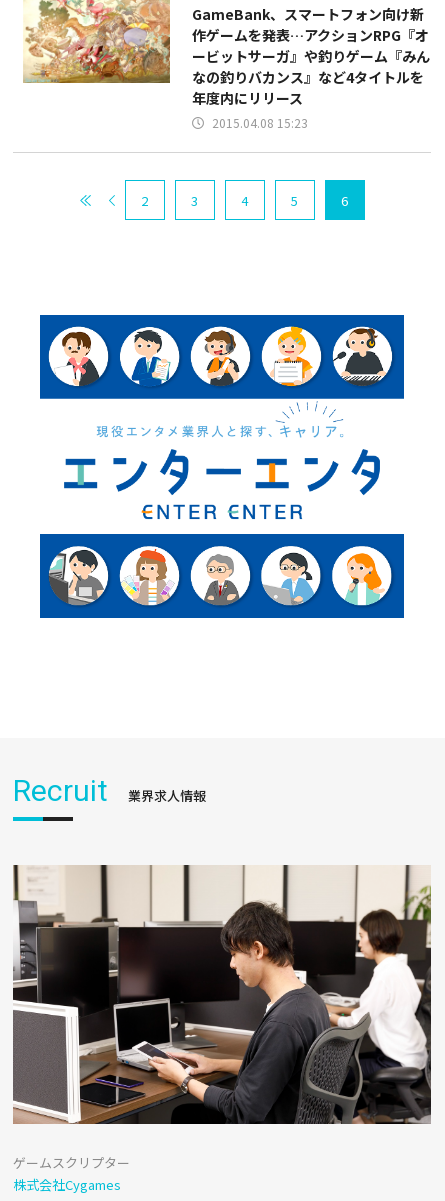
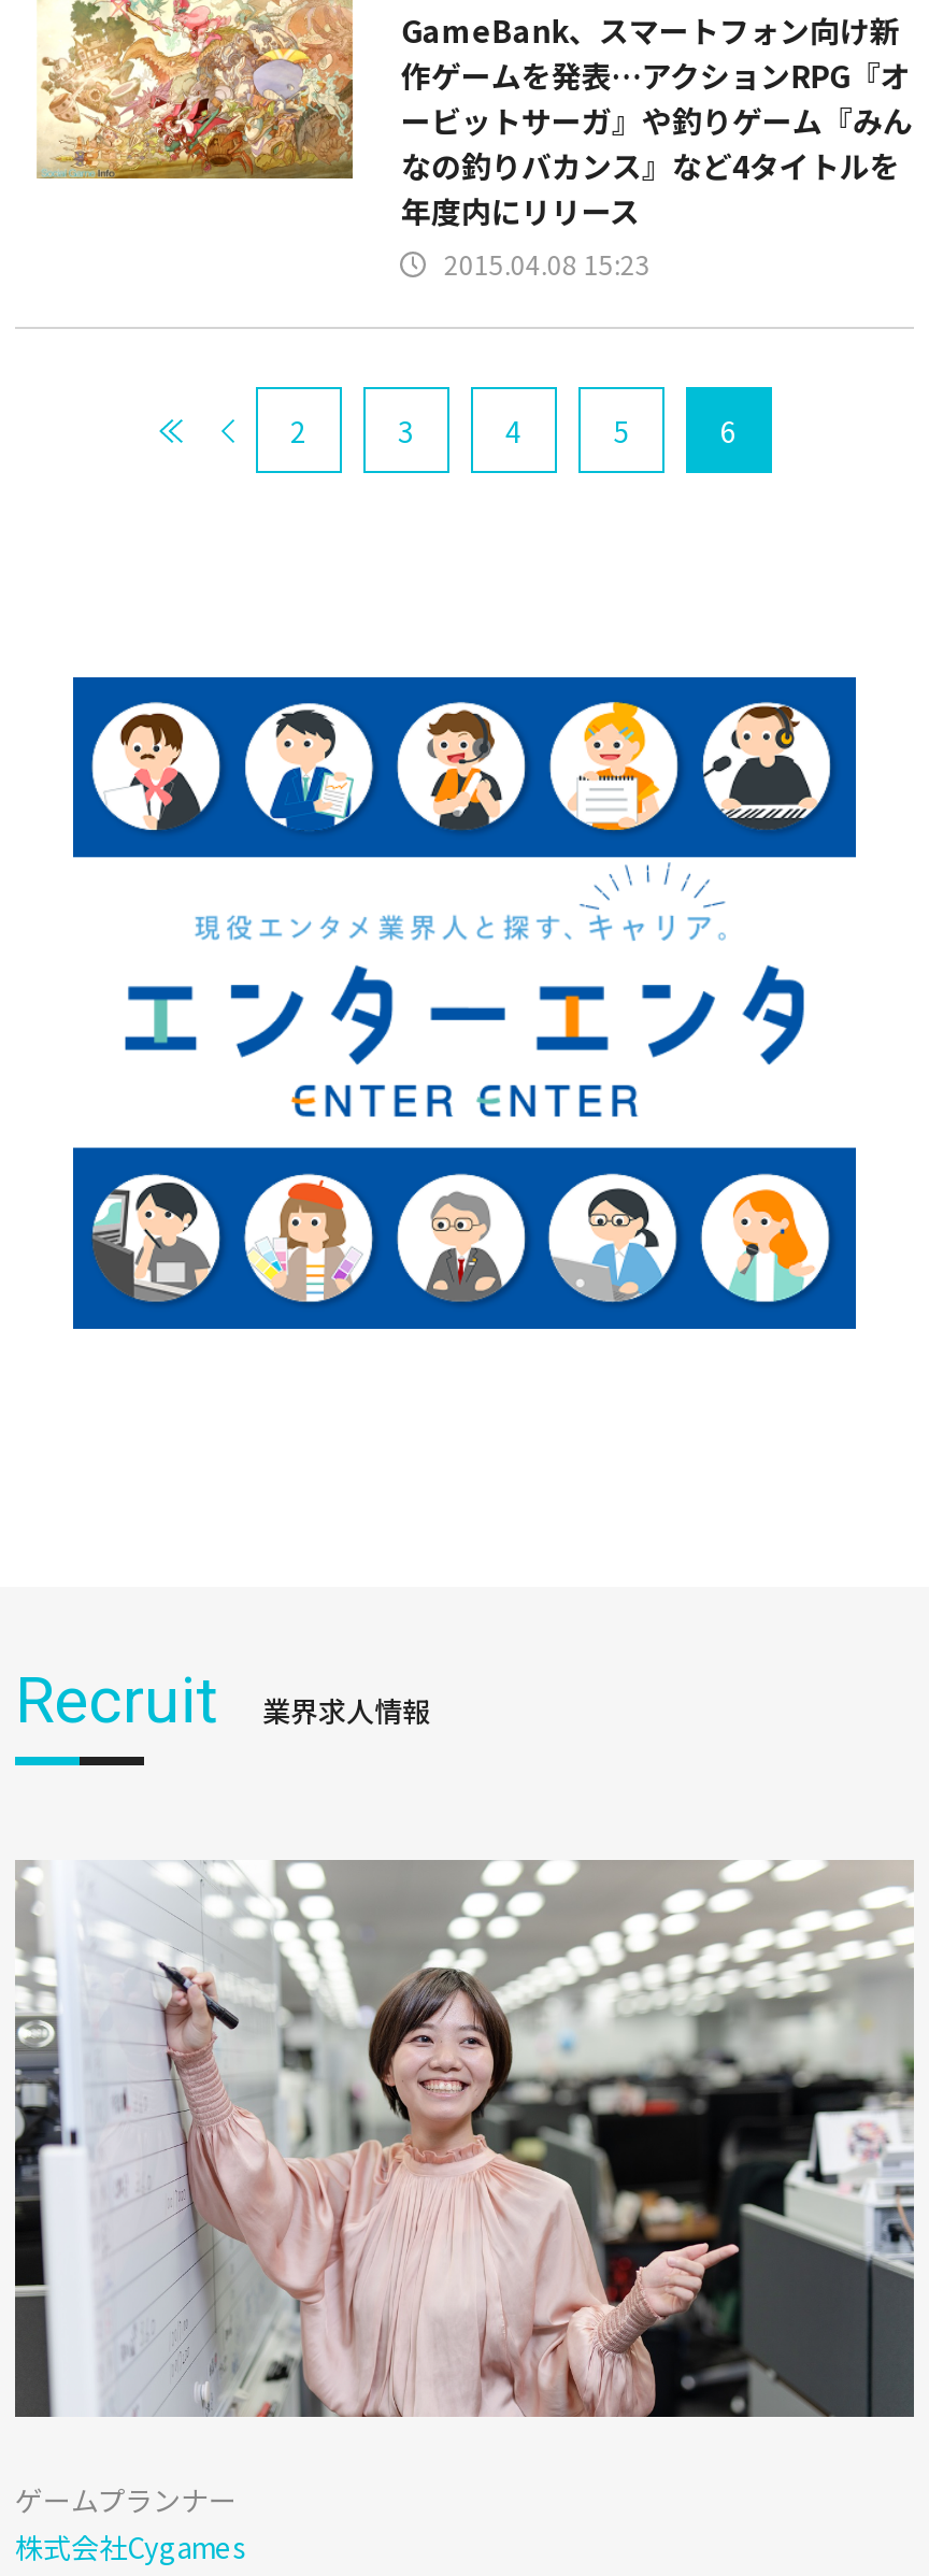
- [image]
- ゲームスクリプター
+ [image]
+ ゲームプランナー
